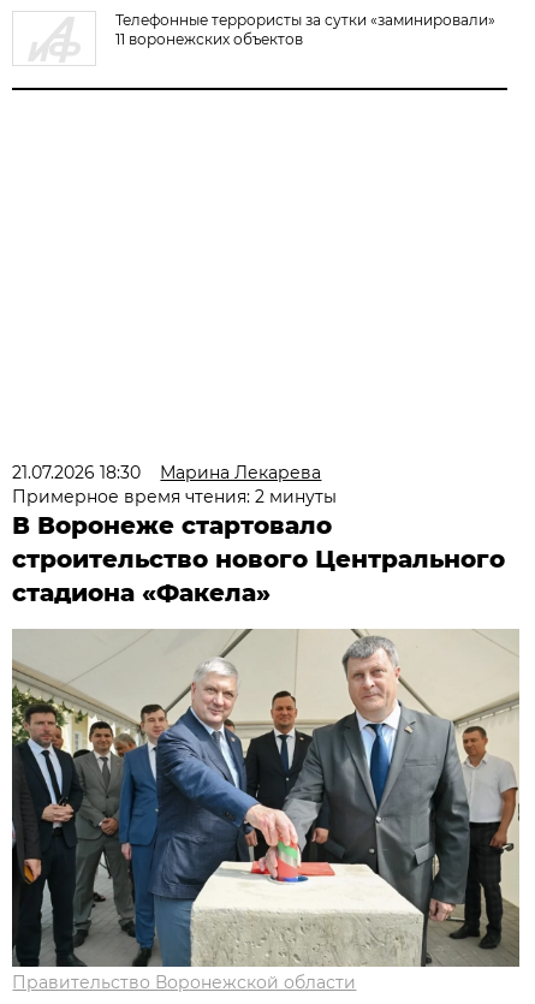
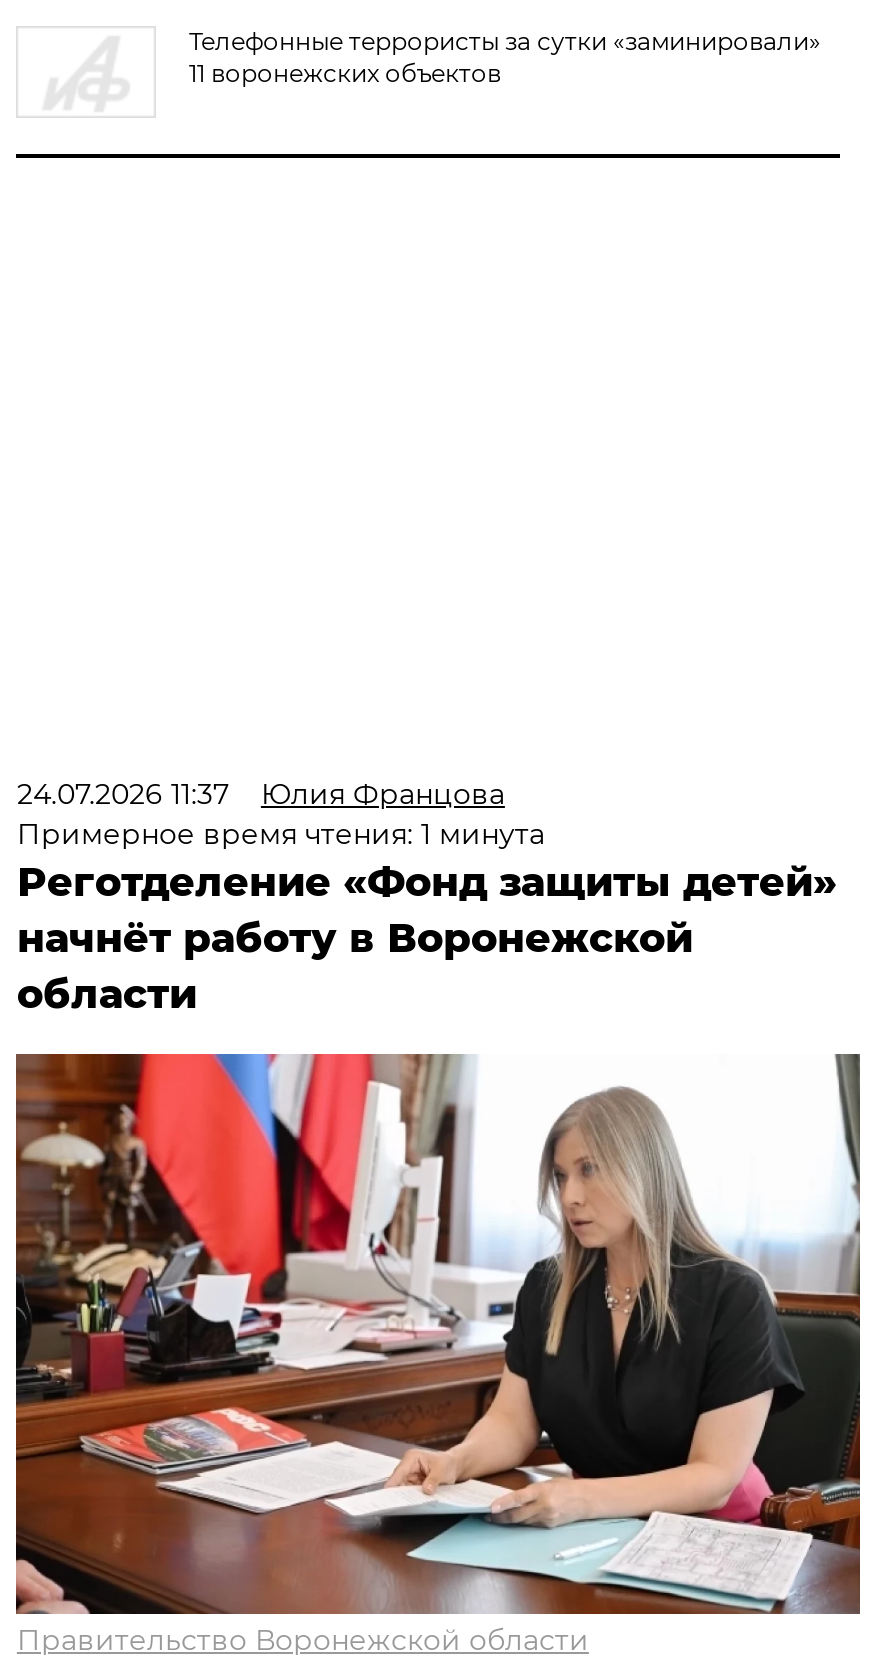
- 21.07.2026 18:30
- Марина Лекарева
- Примерное время чтения: 2 минуты
- В Воронеже стартовало
- строительство нового Центрального
- стадиона «Факела»
+ 24.07.2026 11:37
+ Юлия Францова
+ Примерное время чтения: 1 минута
+ Реготделение «Фонд защиты детей»
+ начнёт работу в Воронежской
+ области

- [image]
+ [image]
